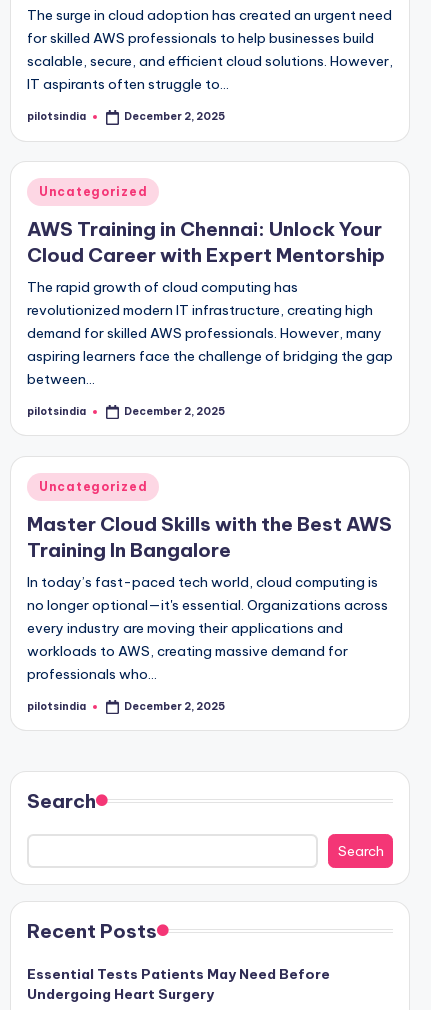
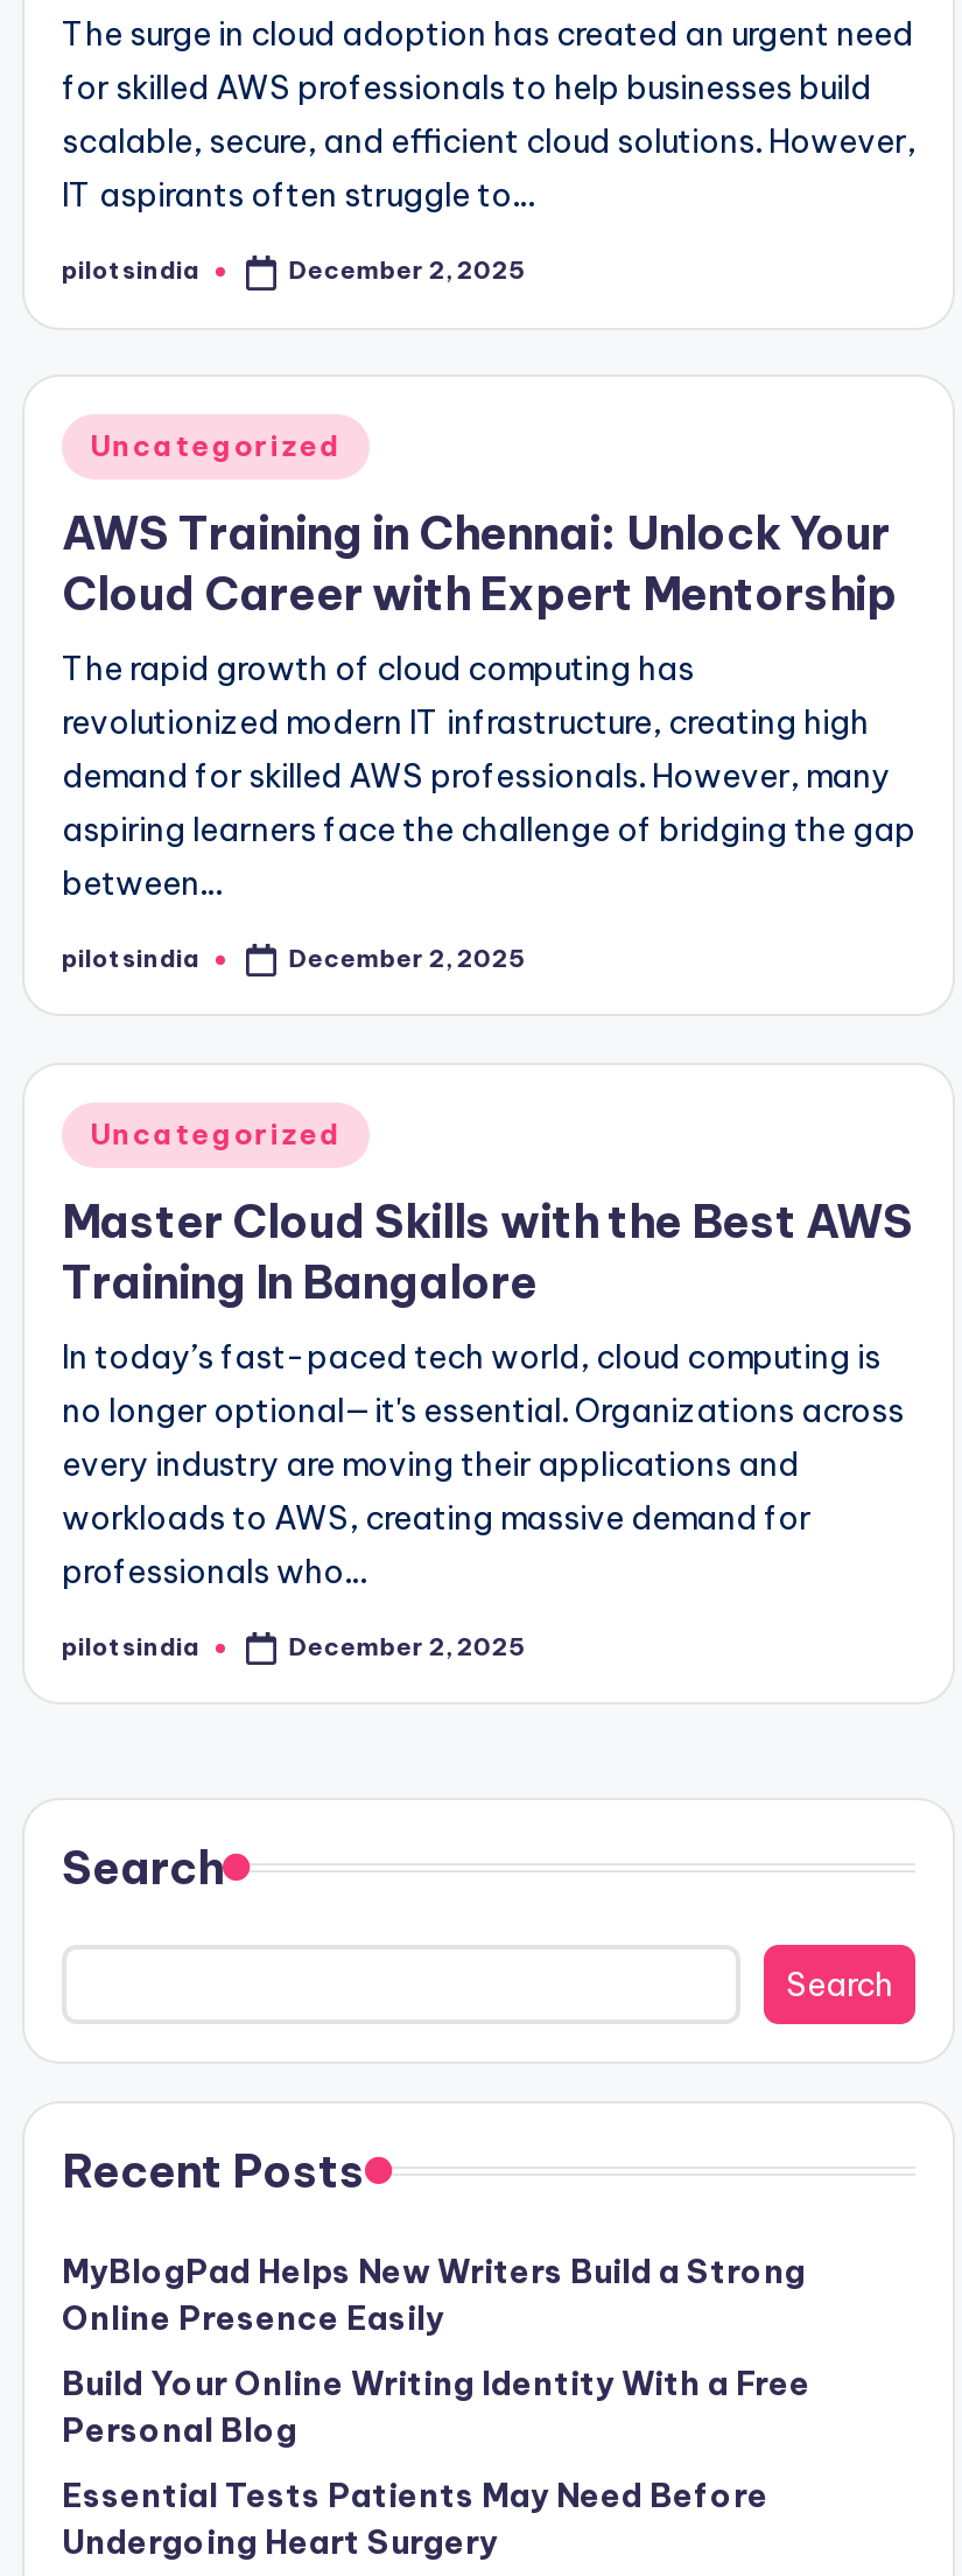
+ MyBlogPad Helps New Writers Build a Strong
+ Online Presence Easily
+ Build Your Online Writing Identity With a Free
+ Personal Blog
